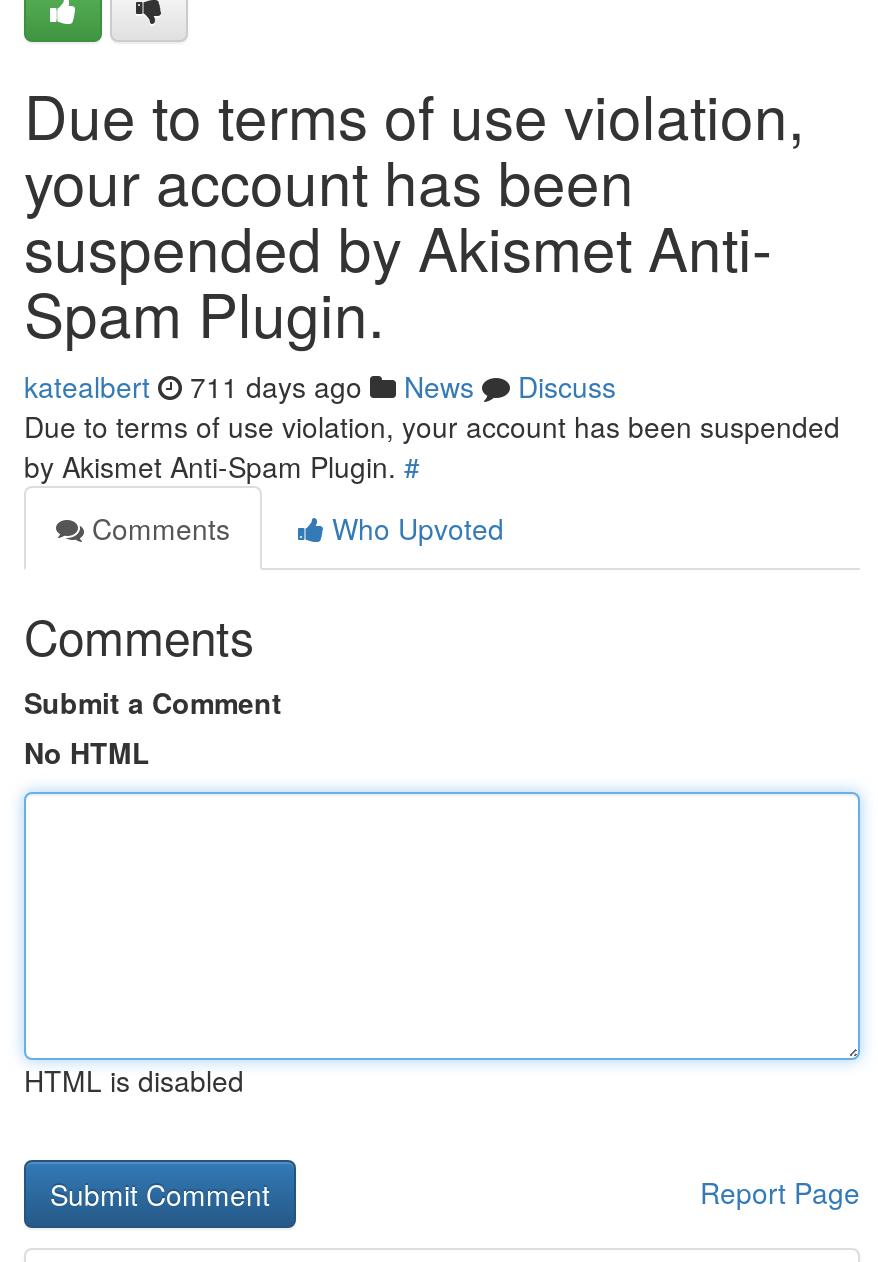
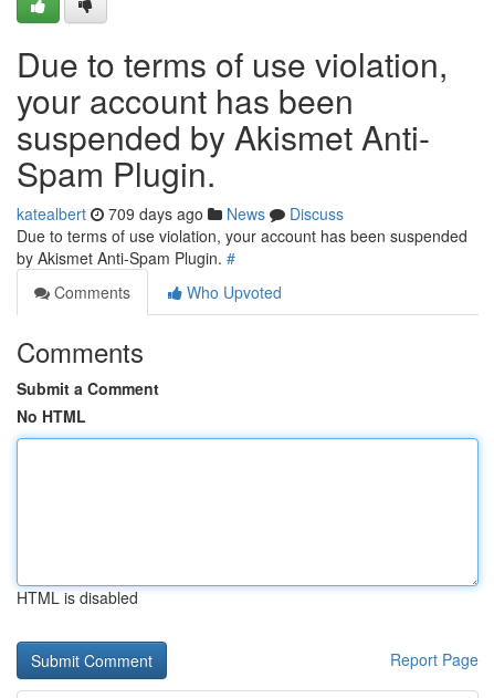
- katealbert 711 days ago News Discuss
+ katealbert 709 days ago News Discuss
